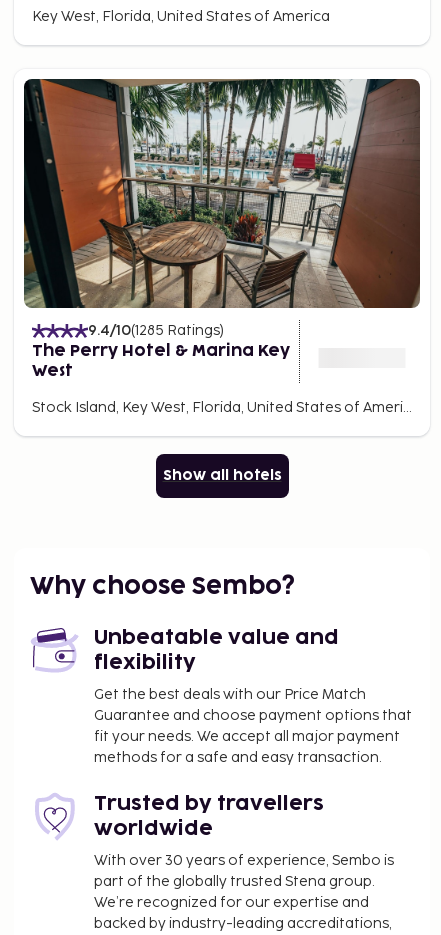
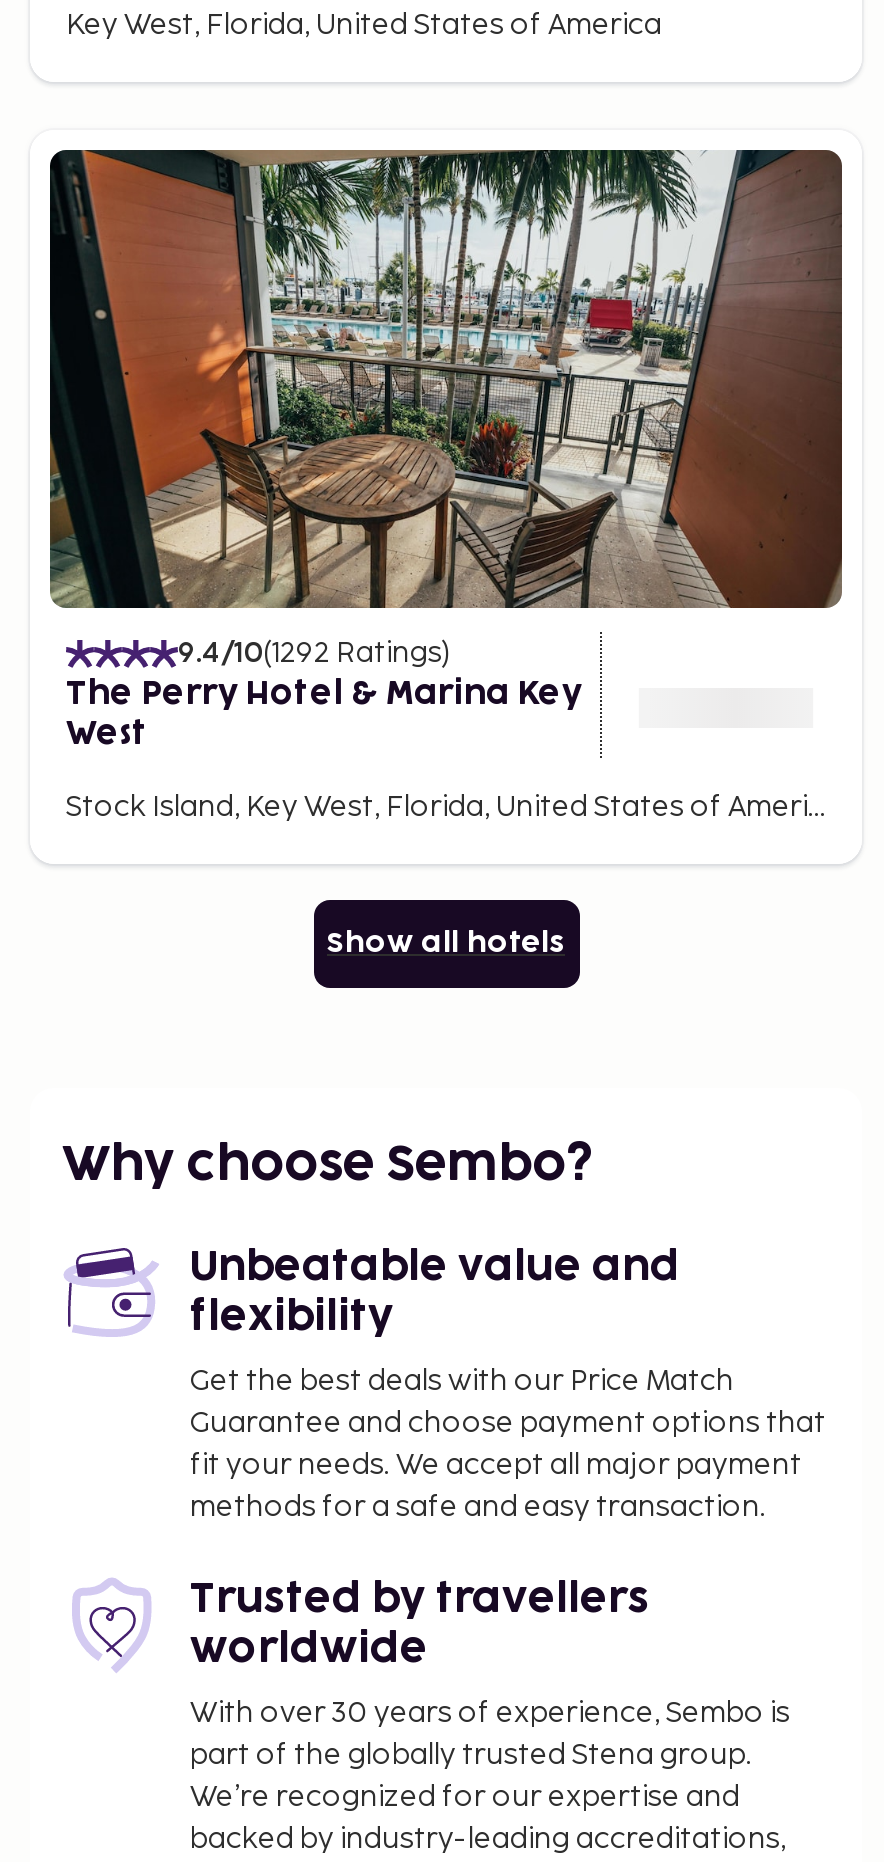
- 9.4/10(1285 Ratings)
+ 9.4/10(1292 Ratings)
